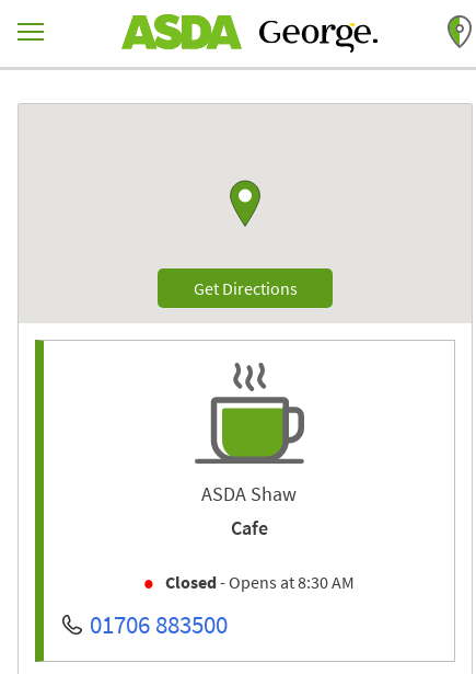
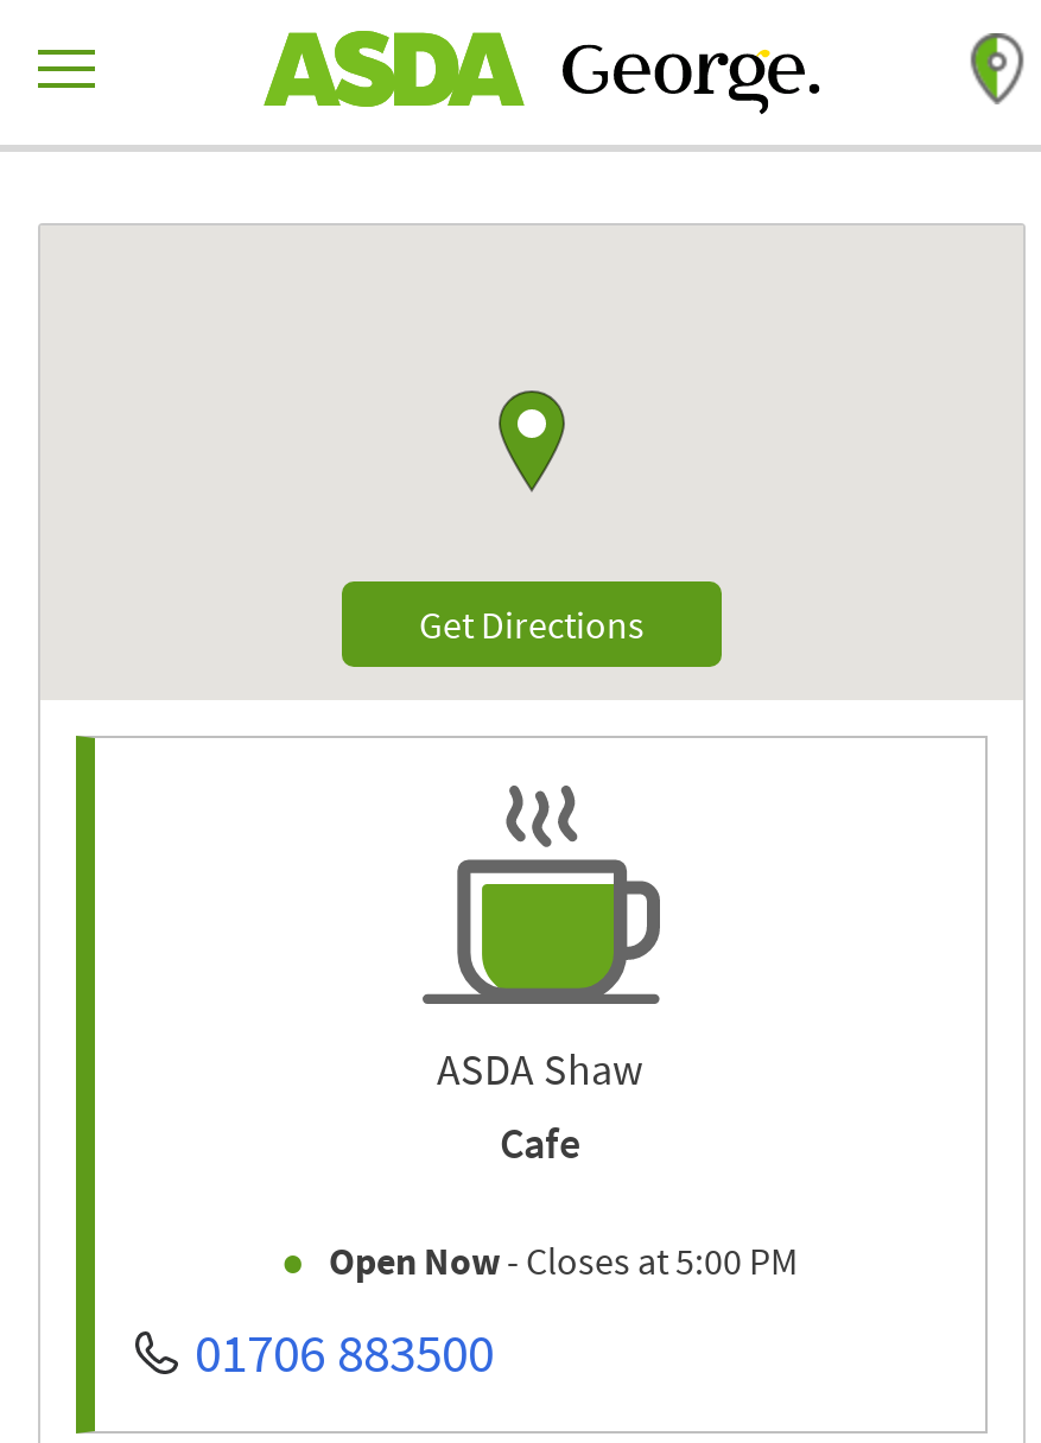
- Closed - Opens at 8:30 AM
+ Open Now - Closes at 5:00 PM
